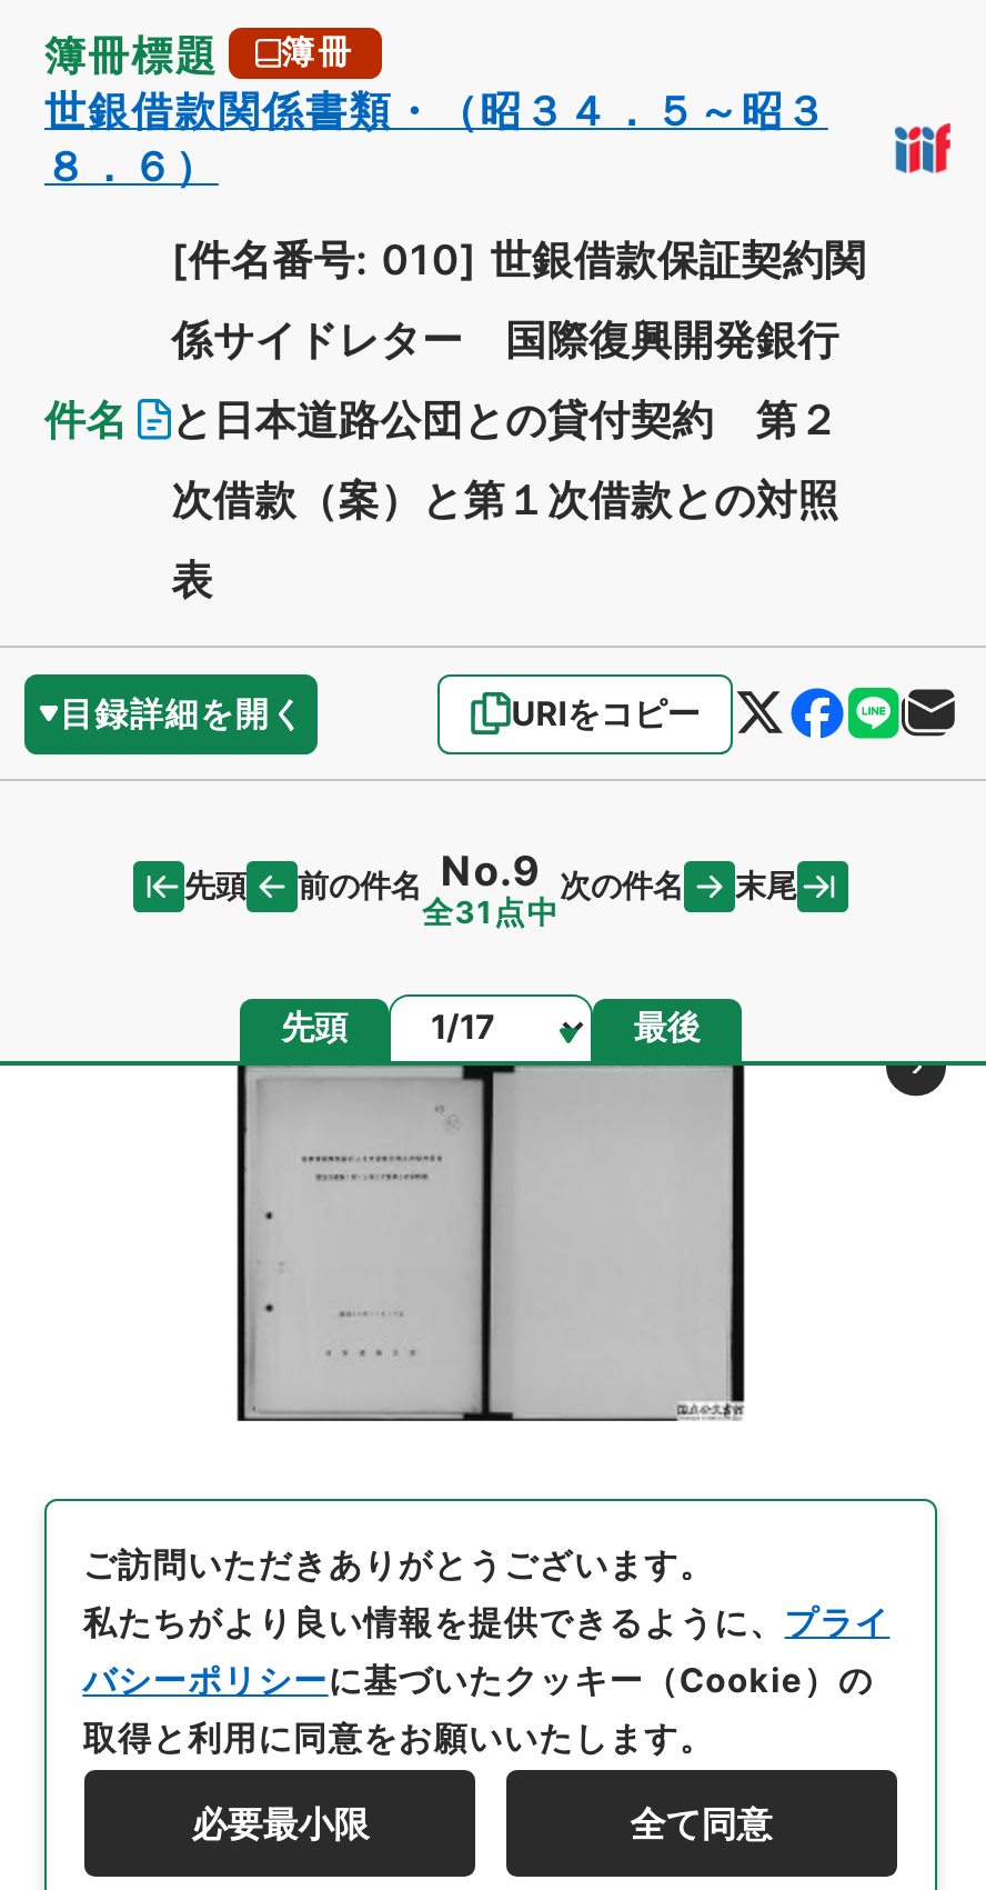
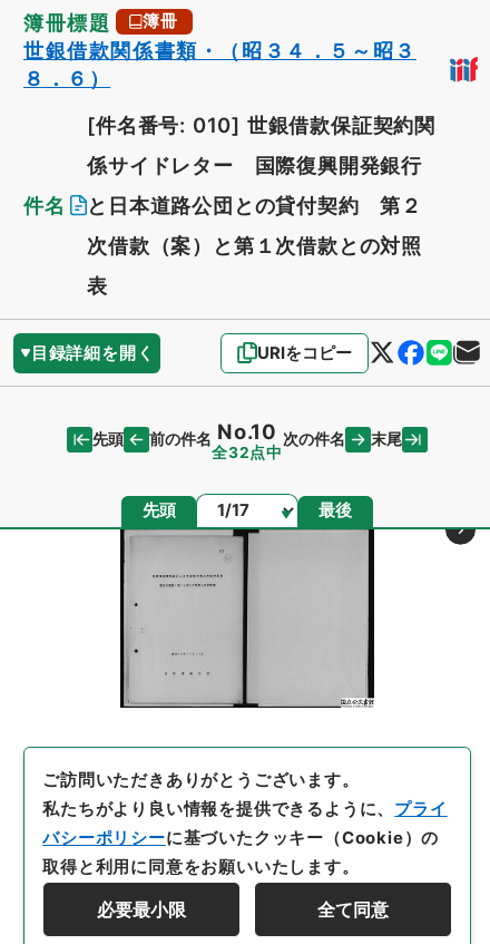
- 前の件名 No.9
+ 前の件名 No.10

- 全31点中
+ 全32点中
